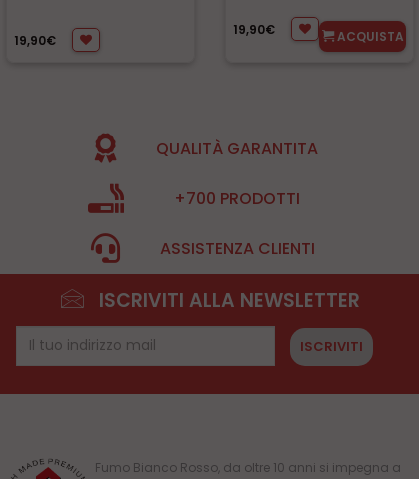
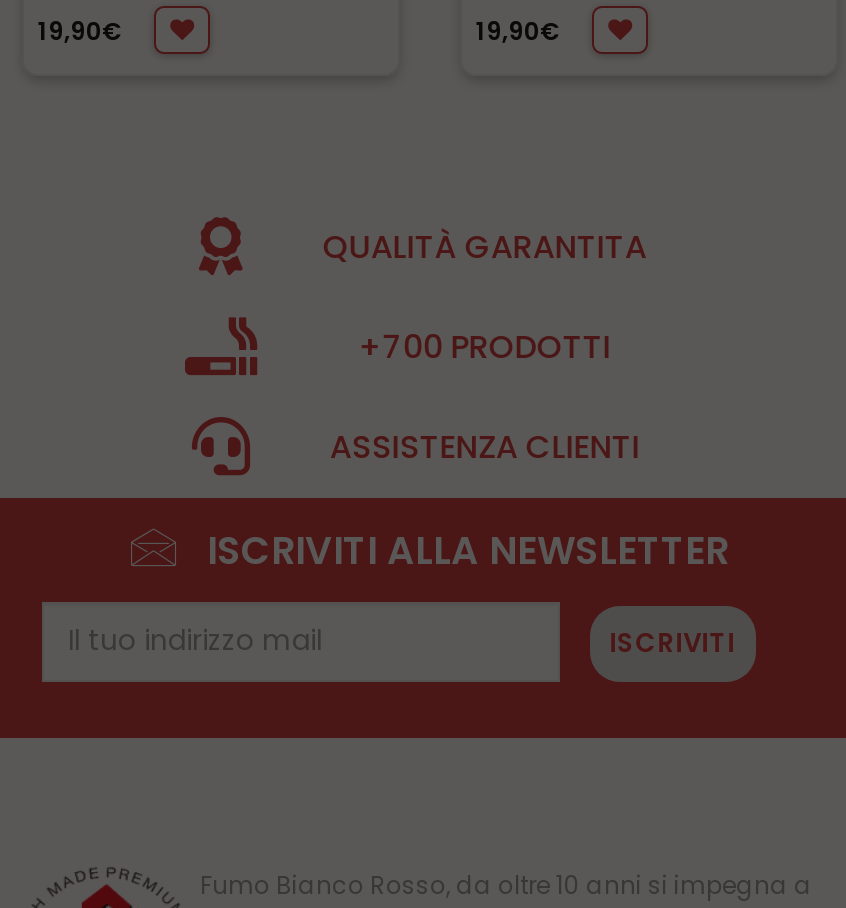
- ACQUISTA
